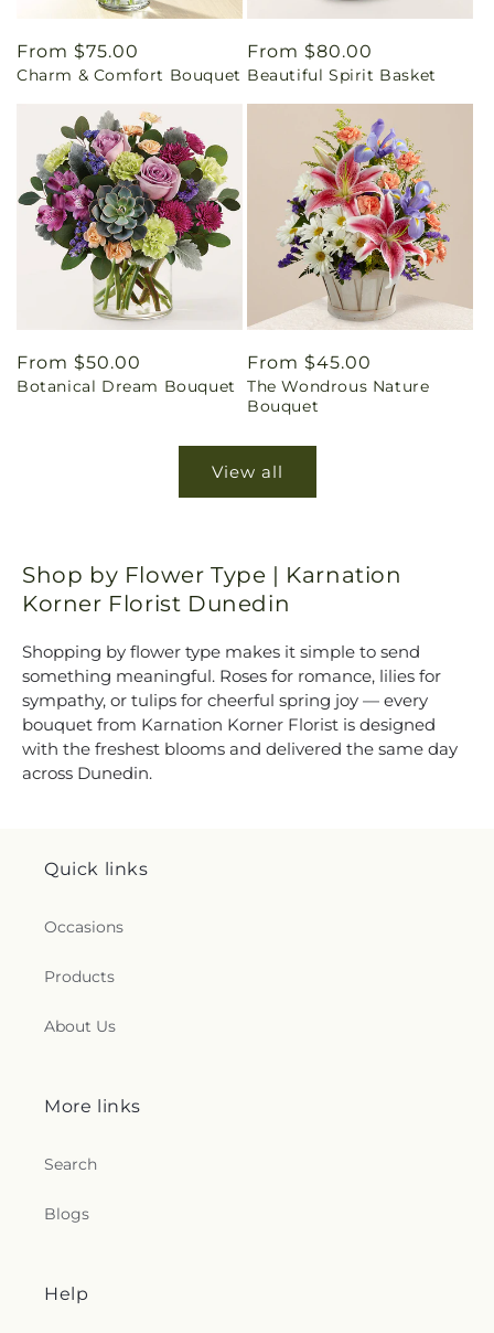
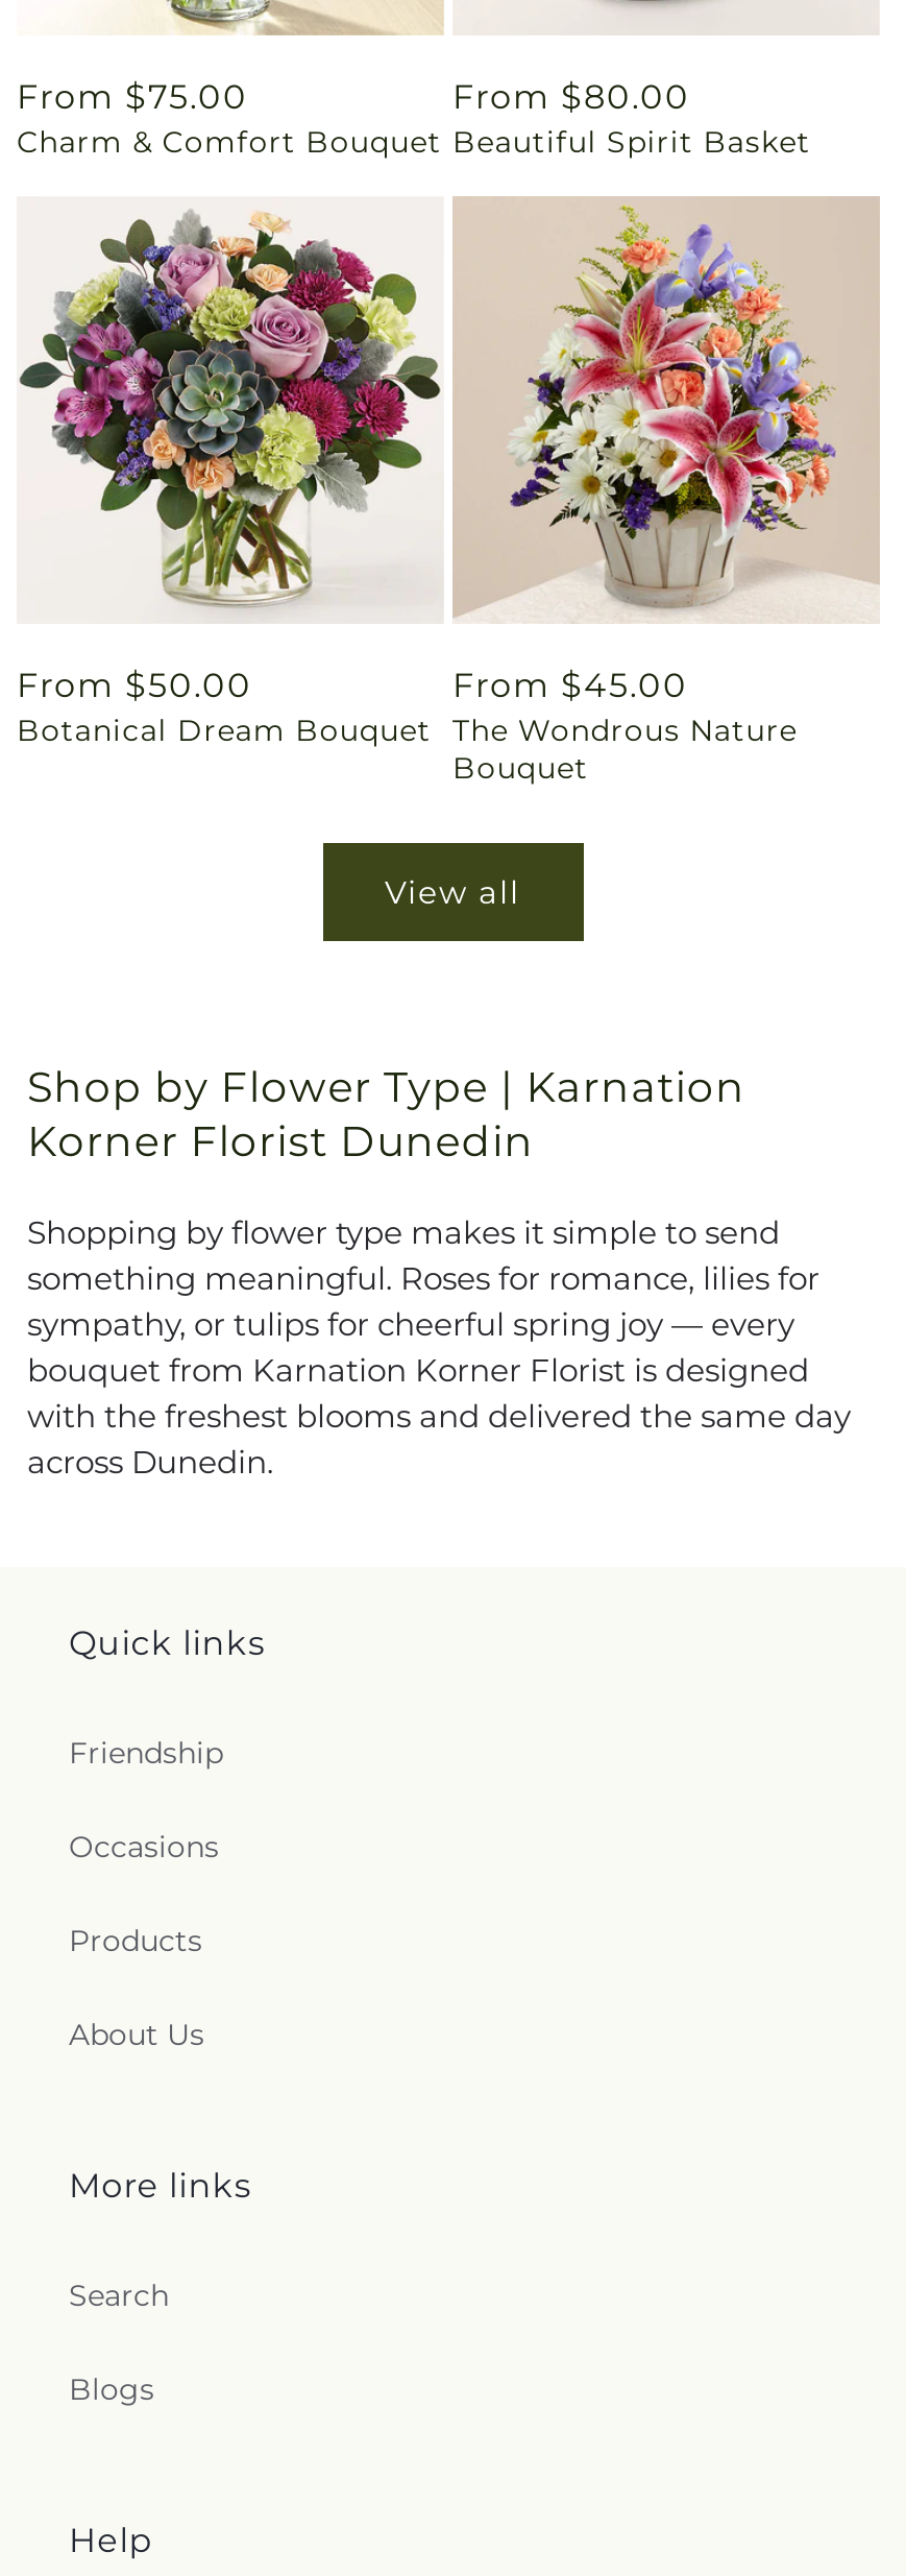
+ Friendship
